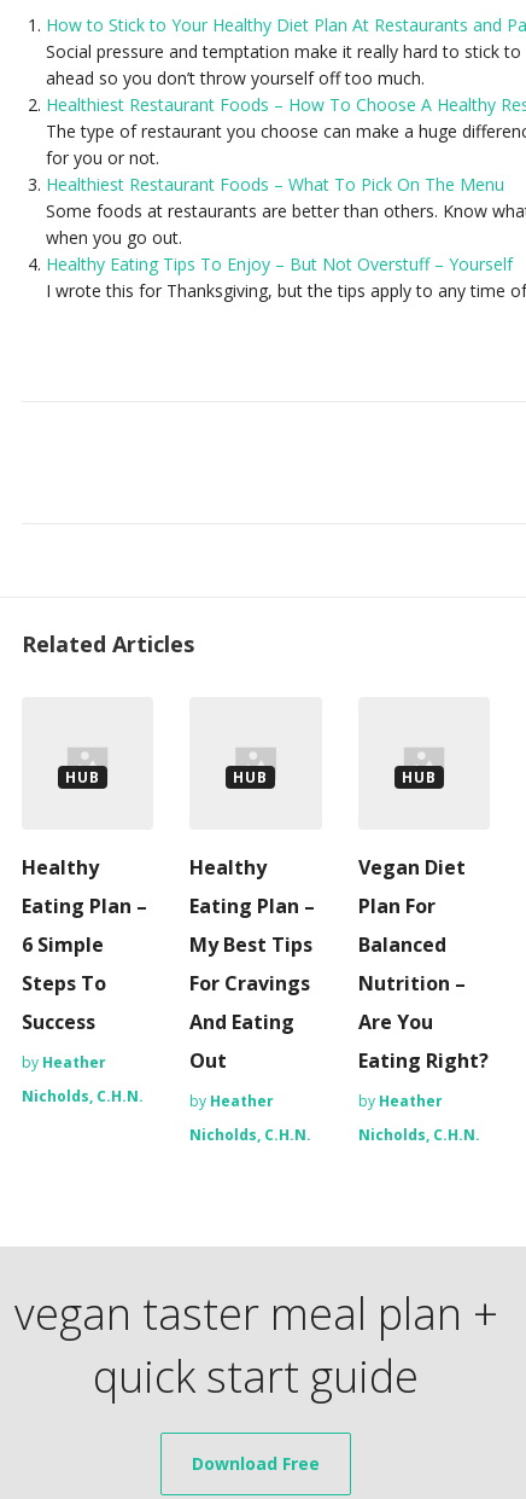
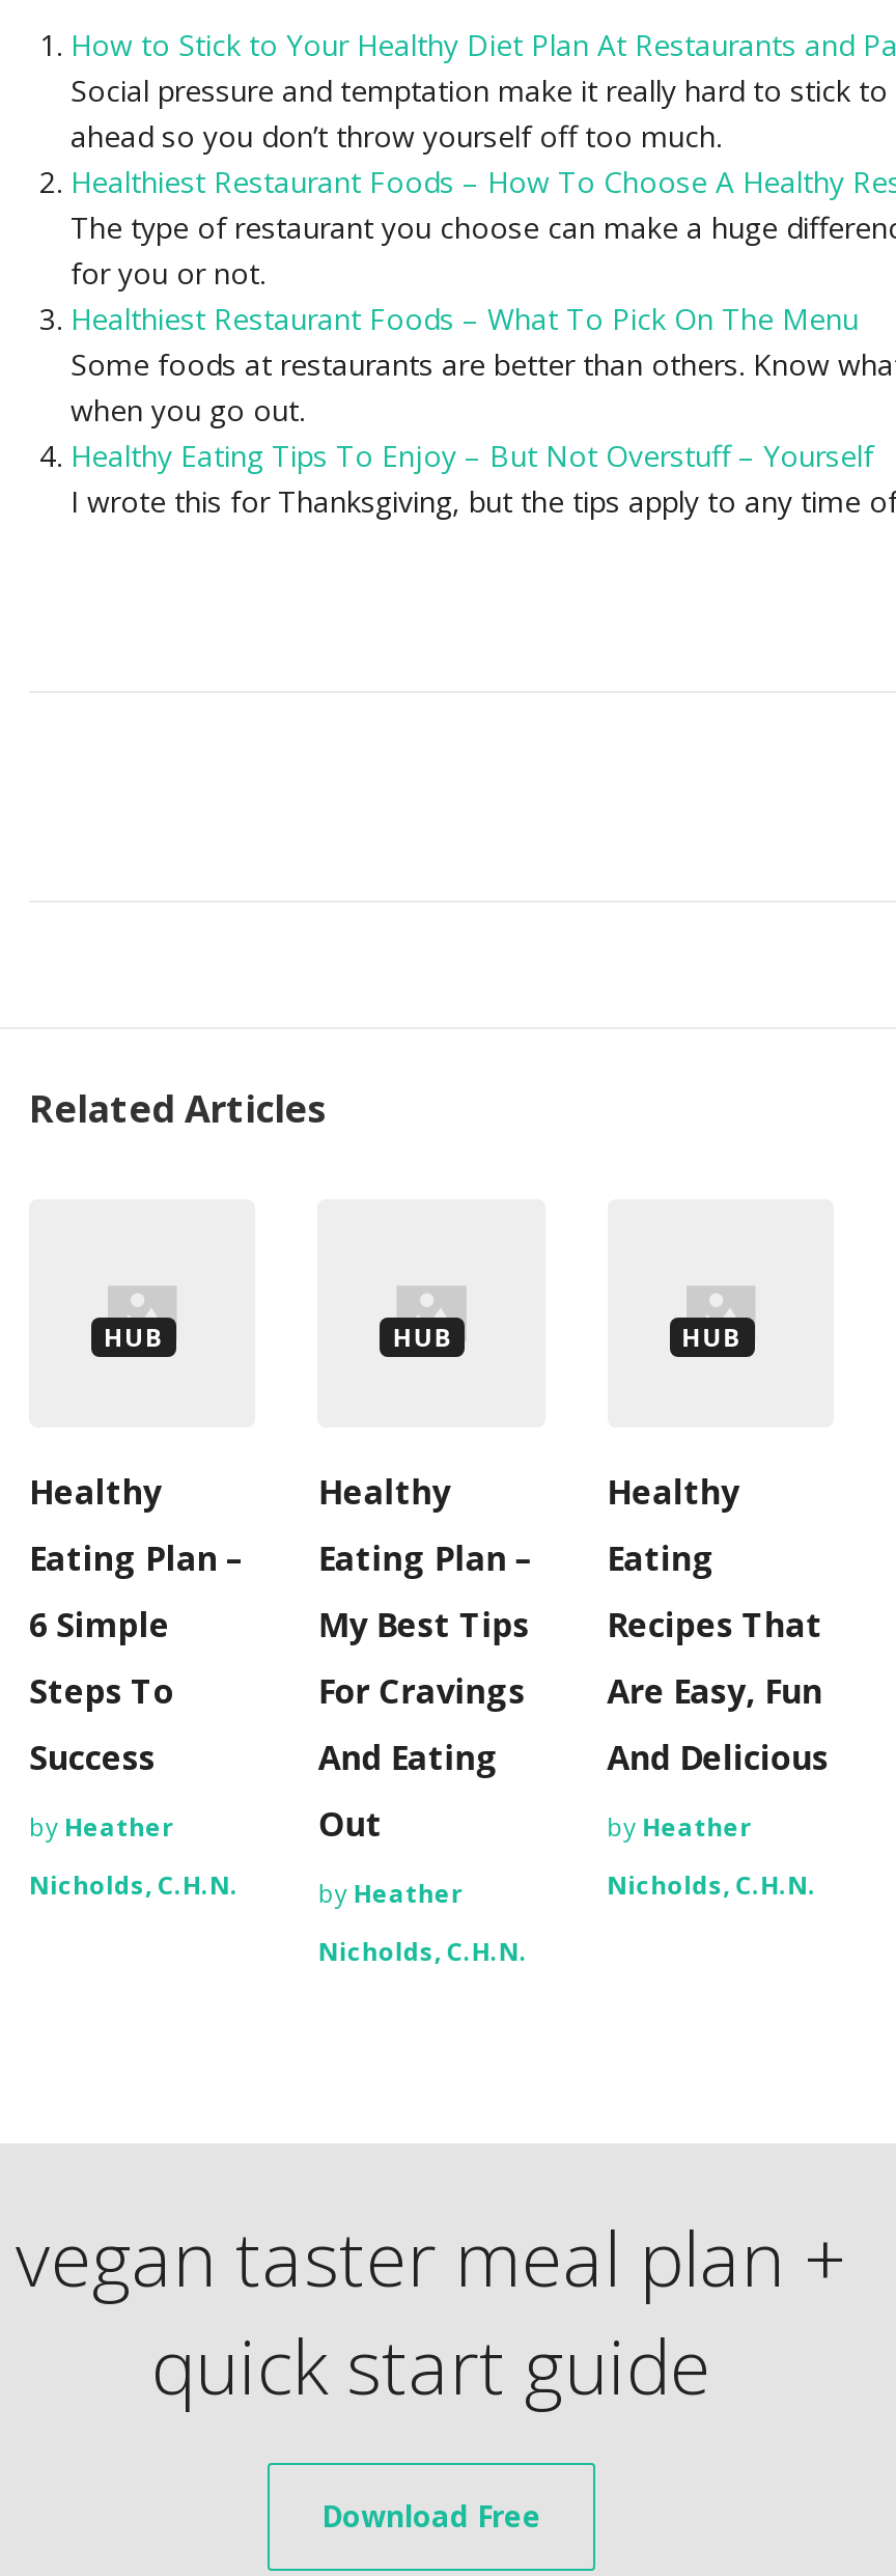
- Vegan Diet
- Plan For
- Balanced
- Nutrition –
- Are You
- Eating Right?
+ Healthy
+ Eating
+ Recipes That
+ Are Easy, Fun
+ And Delicious

moved up: by Heather | Nicholds, C.H.N.
